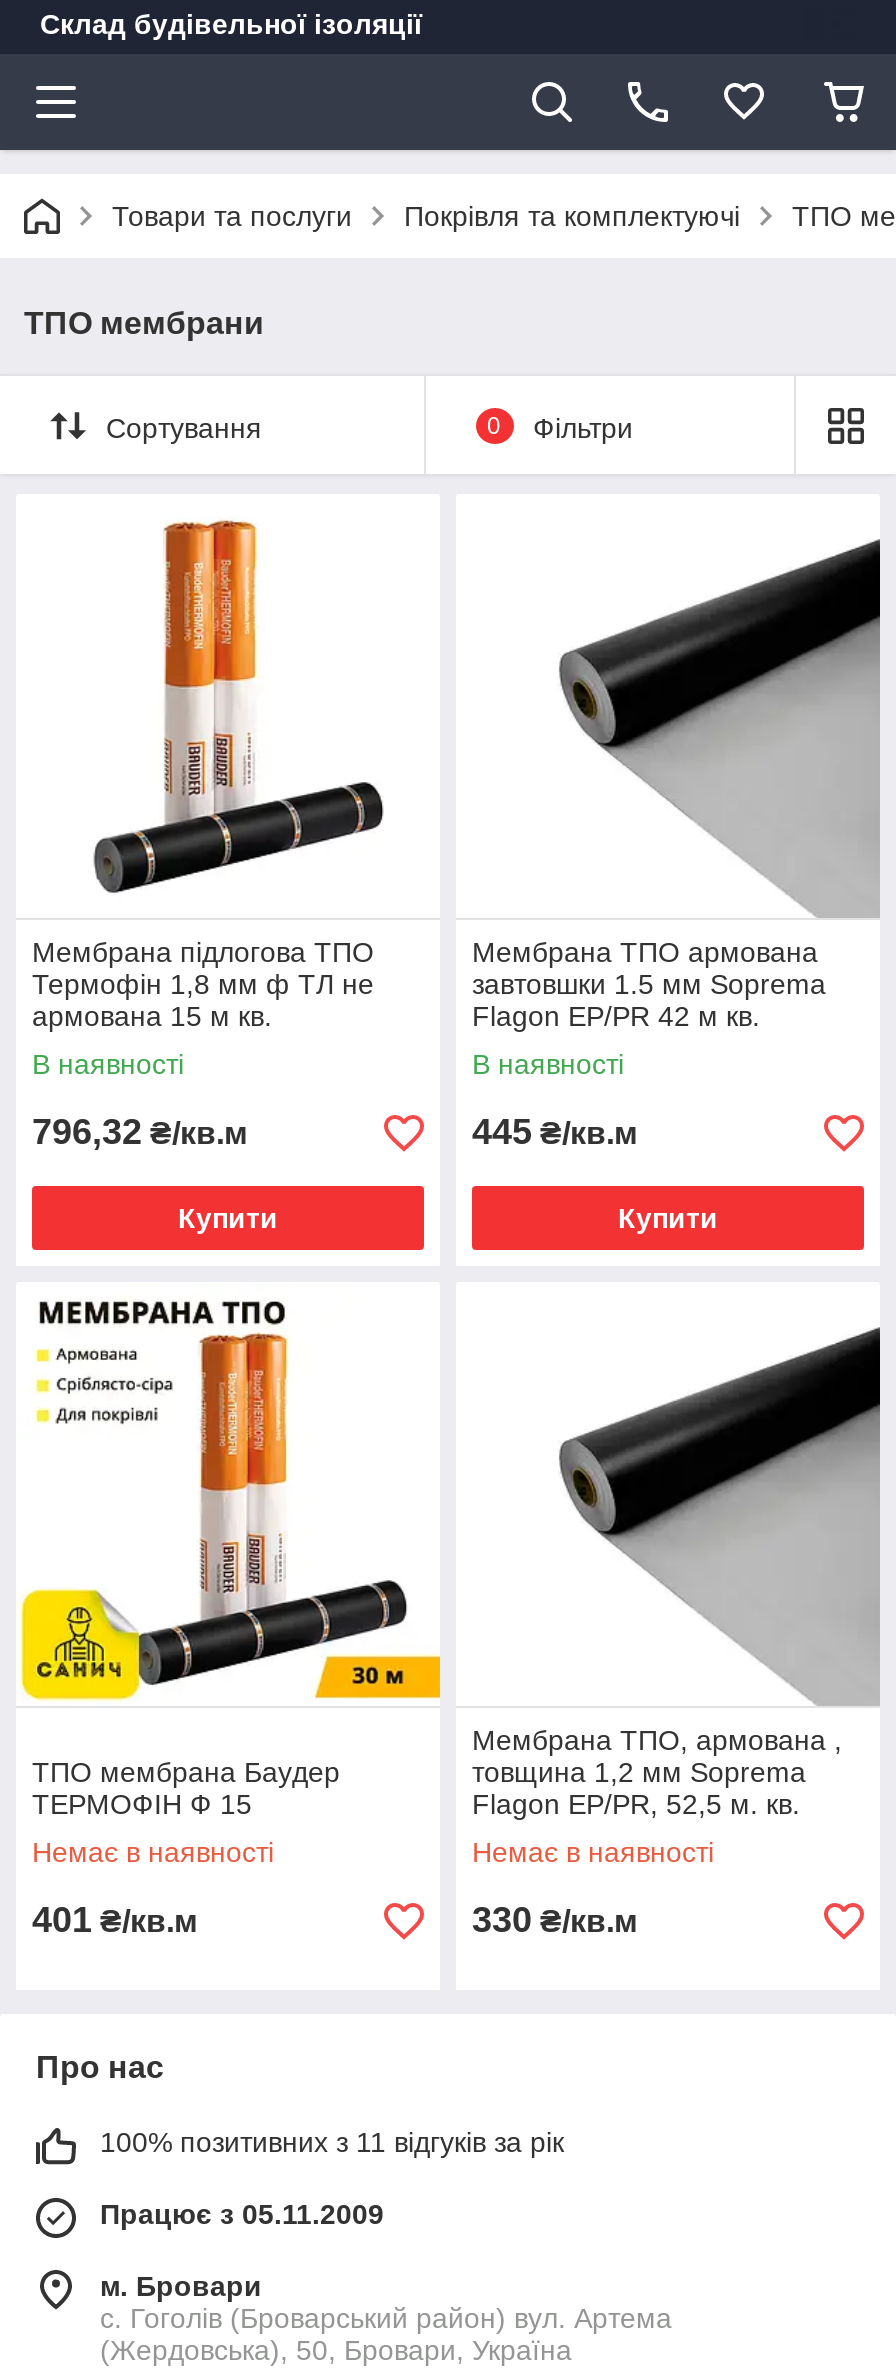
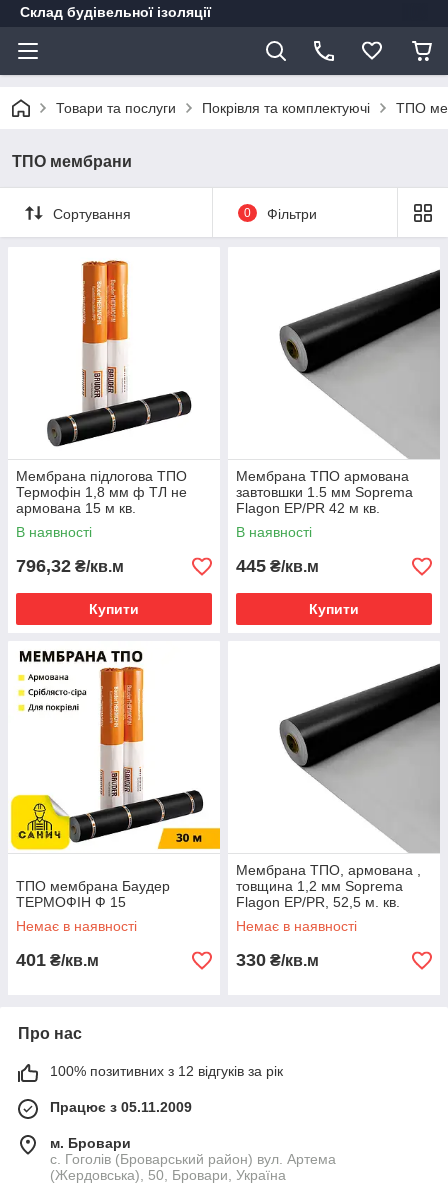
- 100% позитивних з 11 відгуків за рік
+ 100% позитивних з 12 відгуків за рік
